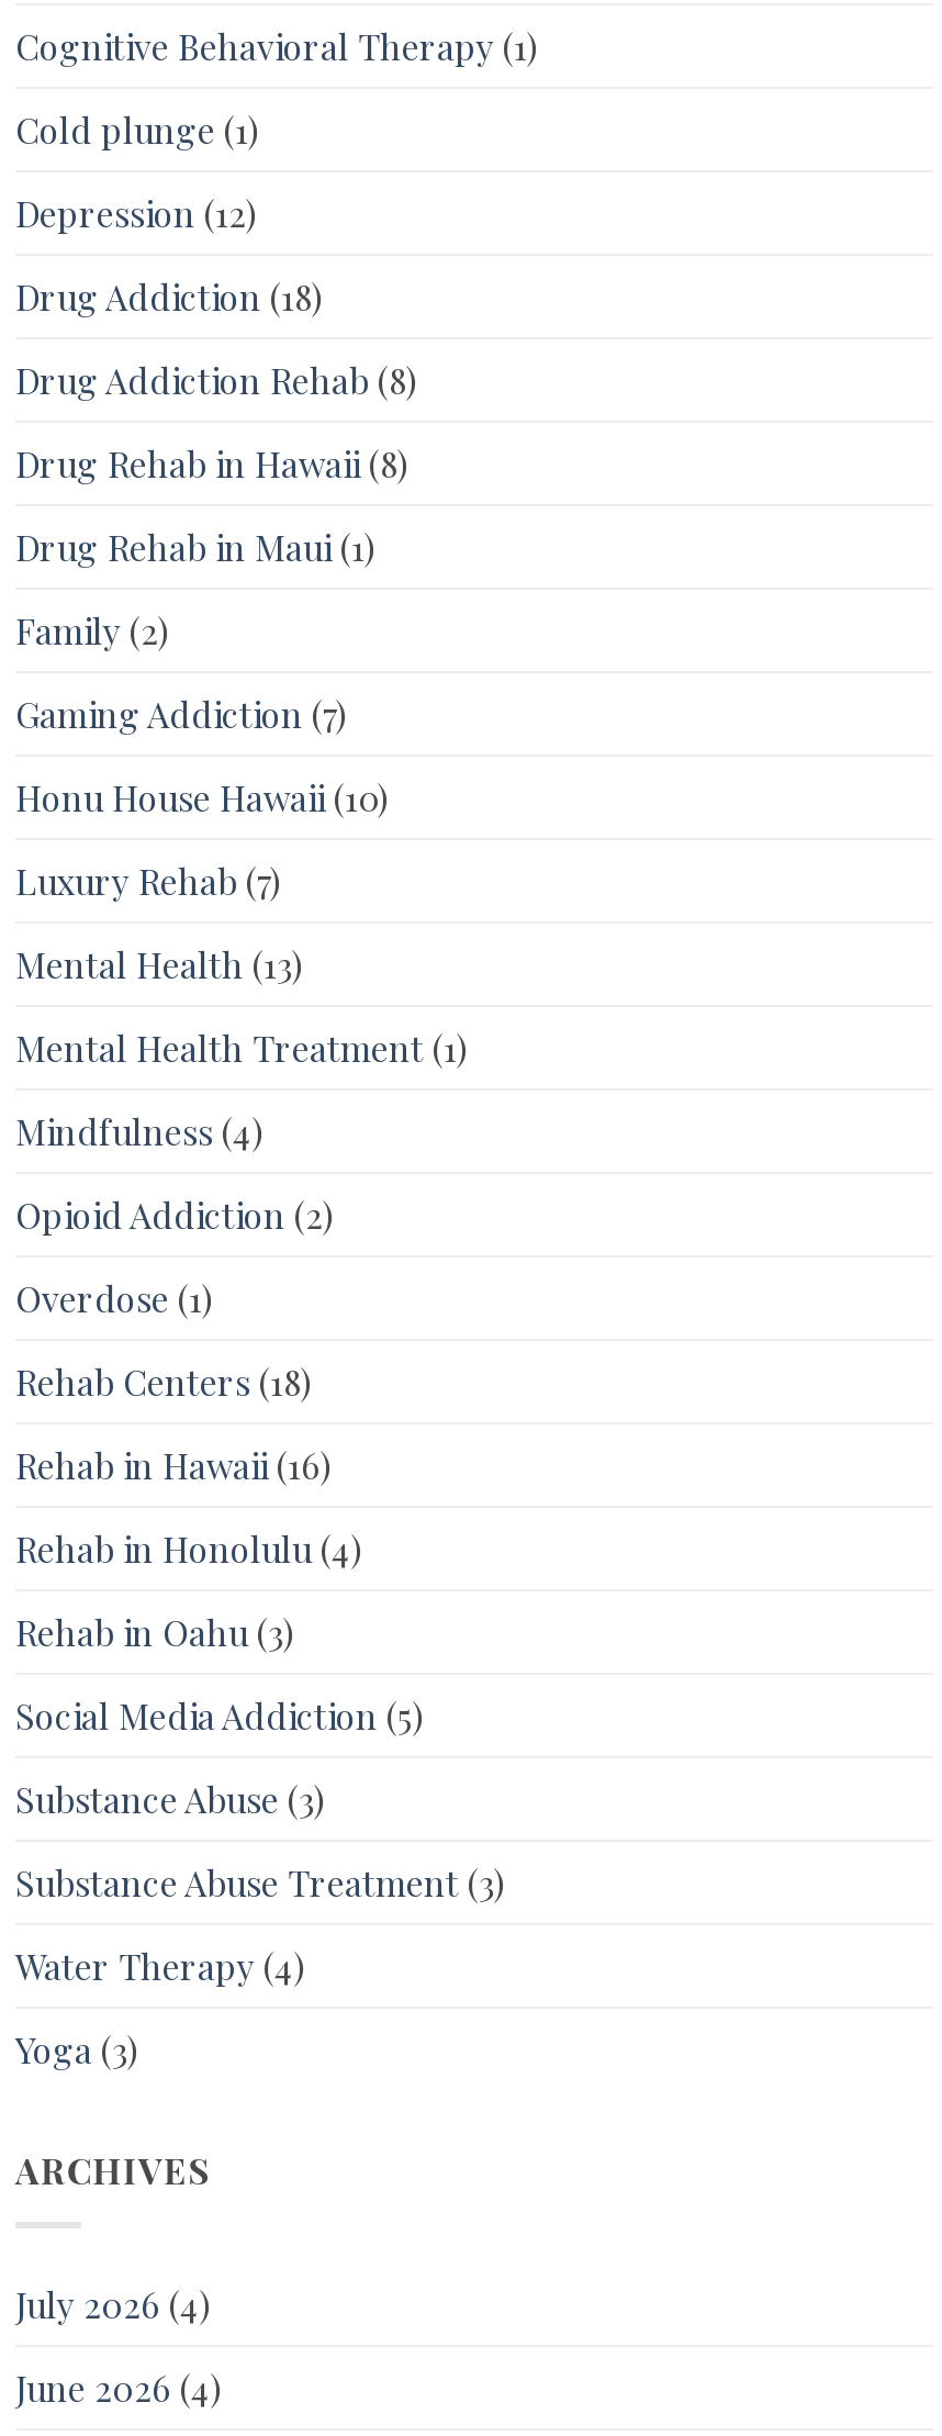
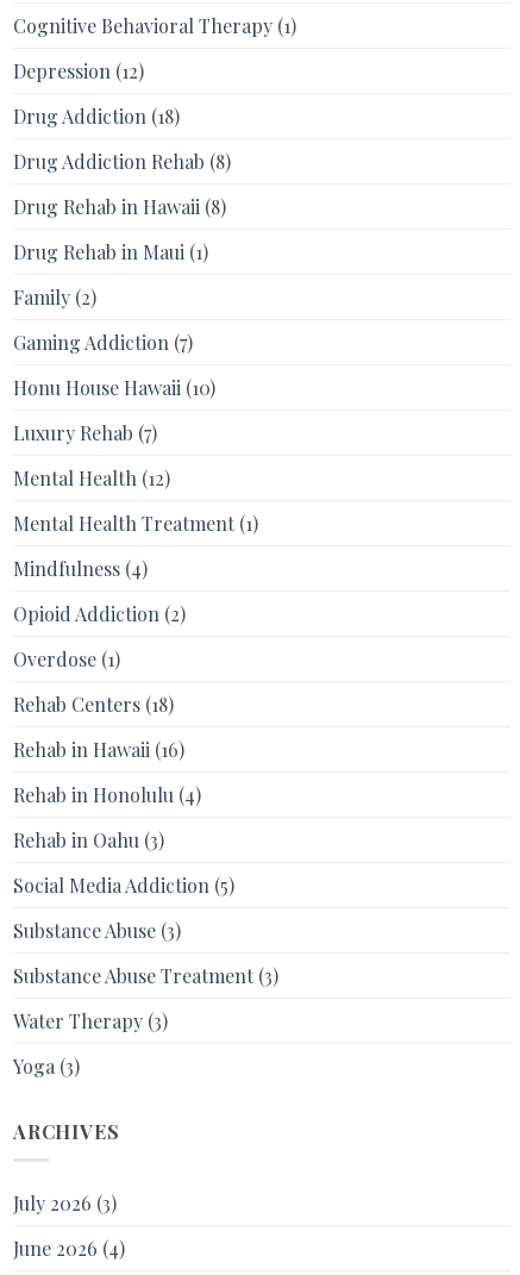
- Cold plunge (1)

- Mental Health (13)
+ Mental Health (12)

- Water Therapy (4)
+ Water Therapy (3)

- July 2026 (4)
+ July 2026 (3)
